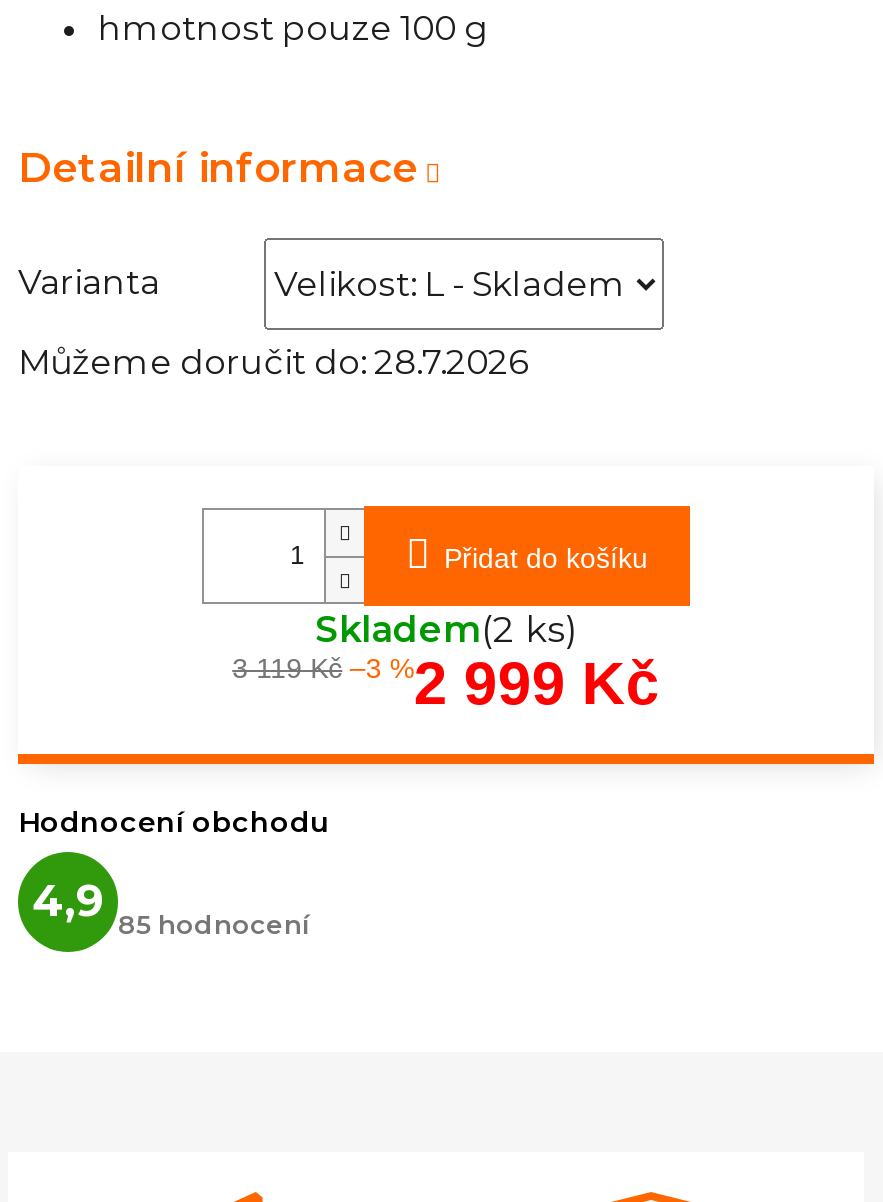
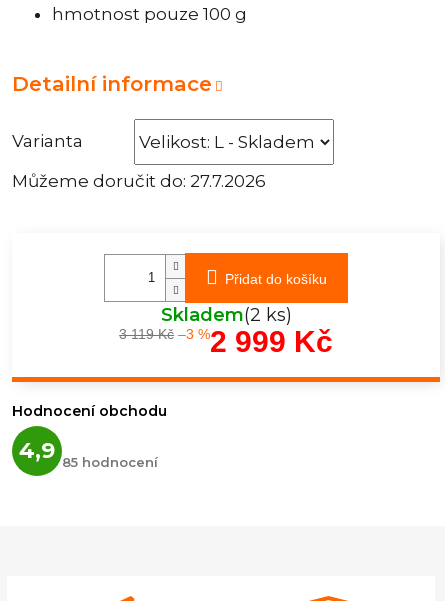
- Můžeme doručit do: 28.7.2026
+ Můžeme doručit do: 27.7.2026
